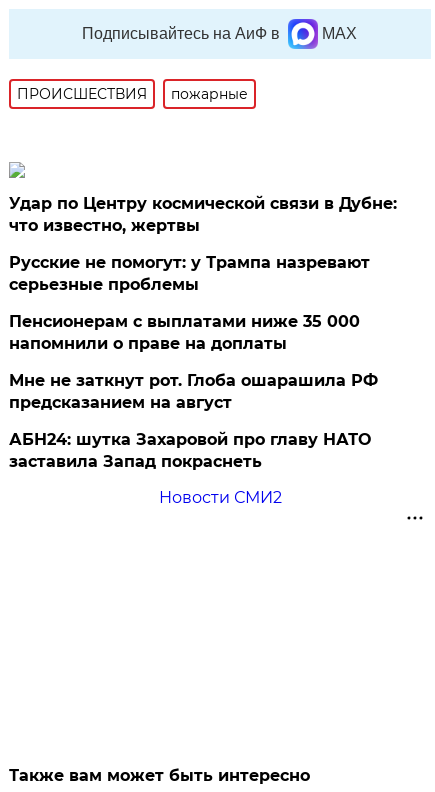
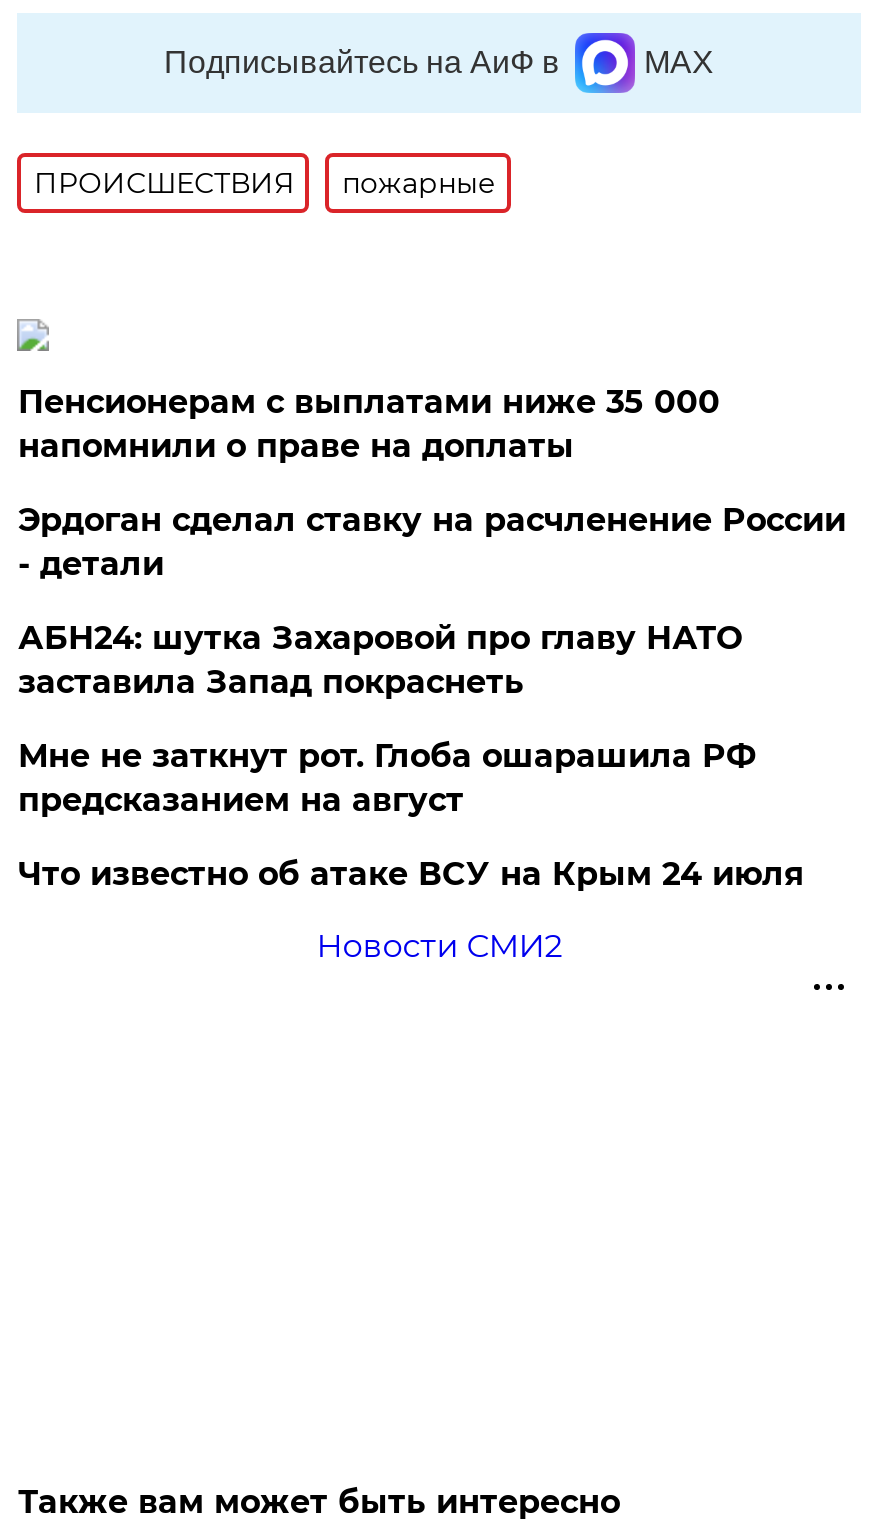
- Удар по Центру космической связи в Дубне:
- что известно, жертвы
- Русские не помогут: у Трампа назревают
- серьезные проблемы

moved up: Пенсионерам с выплатами ниже 35 000 | напомнили о праве на доплаты

+ Эрдоган сделал ставку на расчленение России
+ - детали

+ Что известно об атаке ВСУ на Крым 24 июля

moved up: АБН24: шутка Захаровой про главу НАТО | заставила Запад покраснеть
